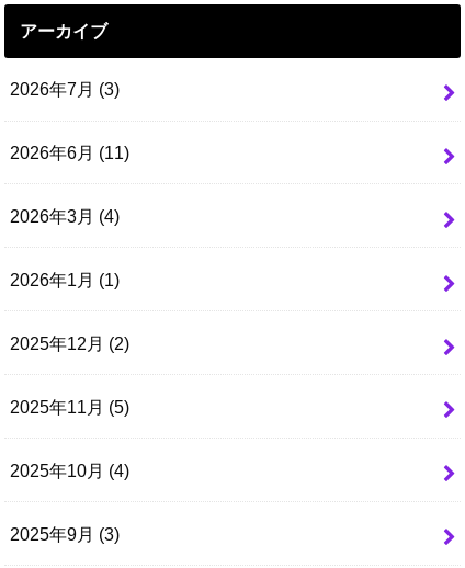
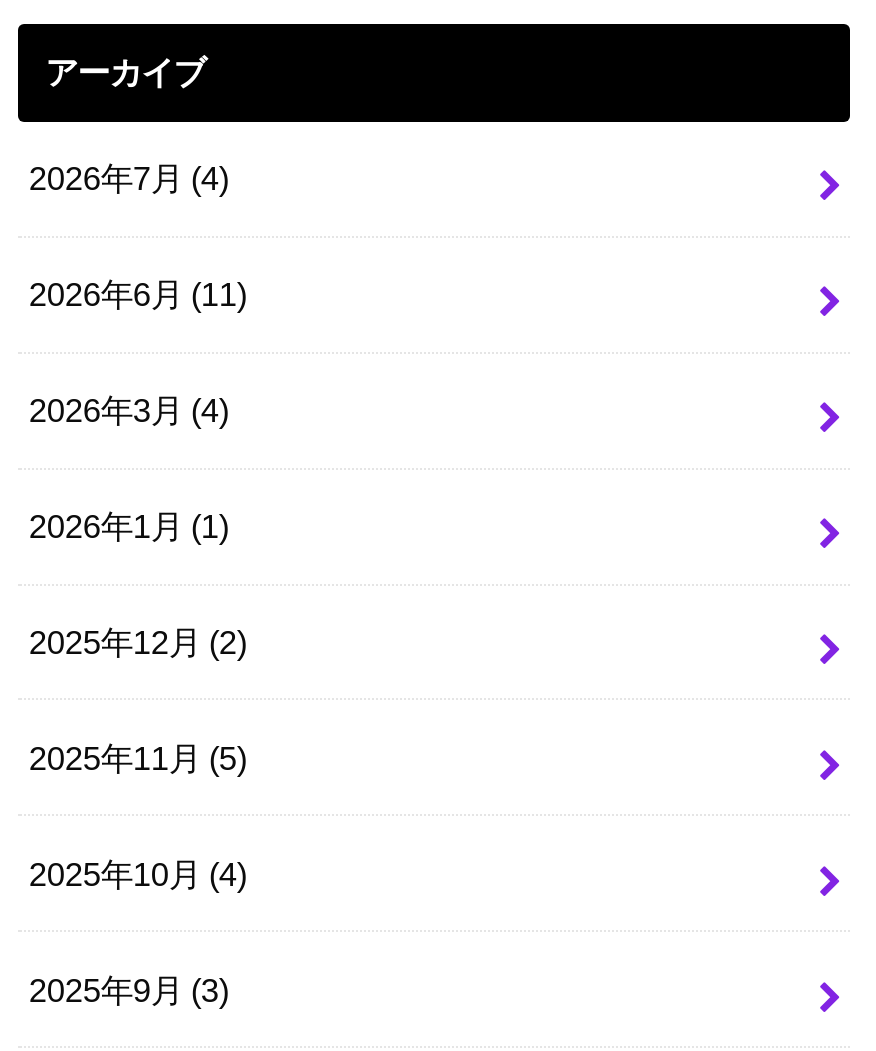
- 2026年7月 (3)
+ 2026年7月 (4)
